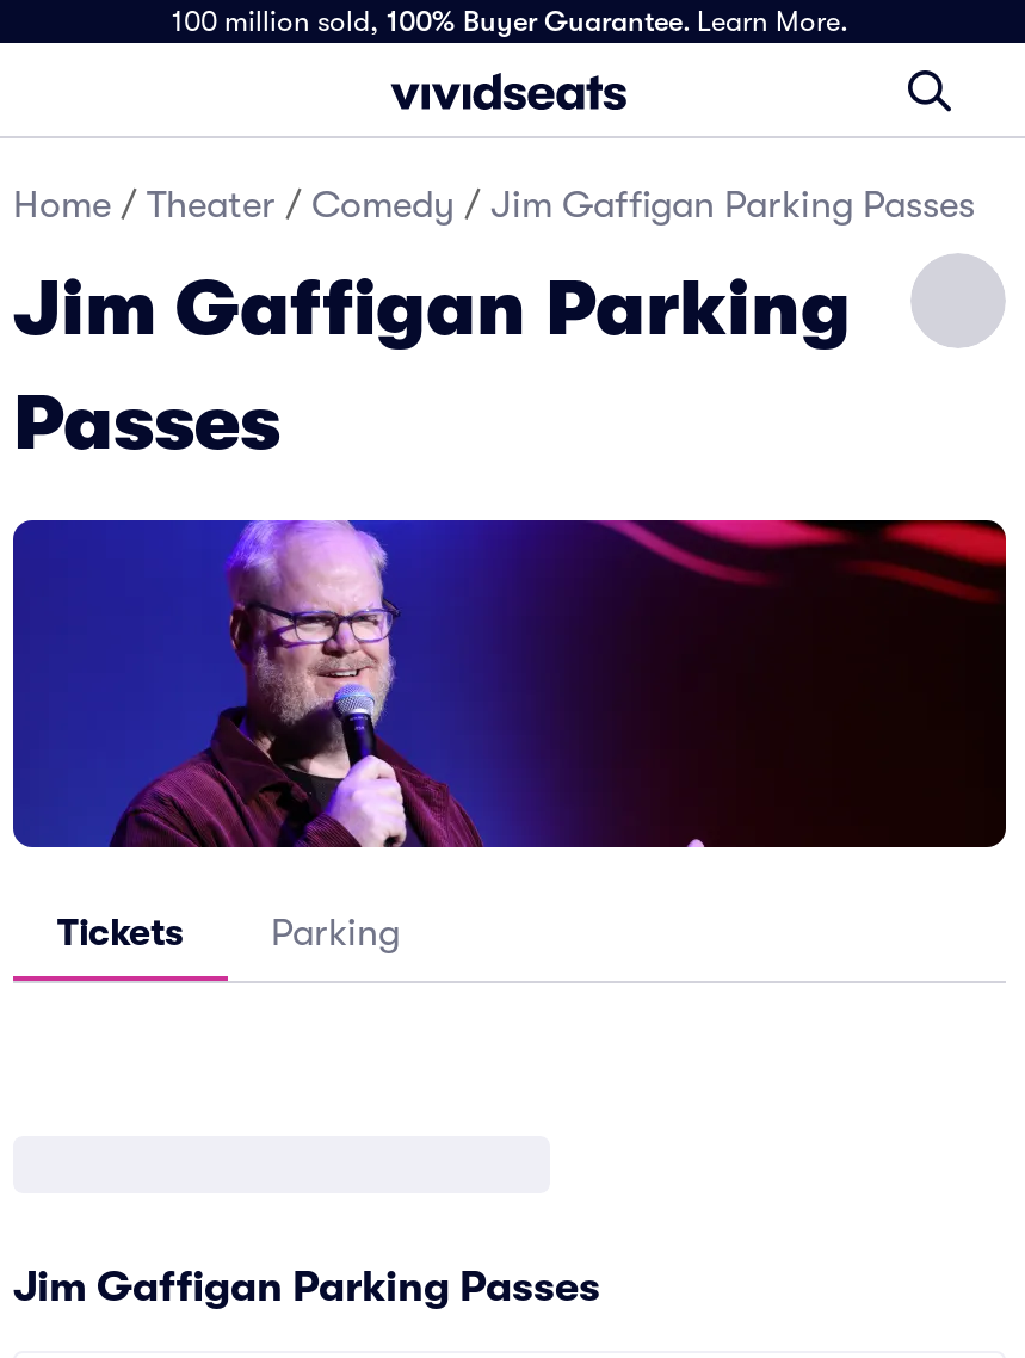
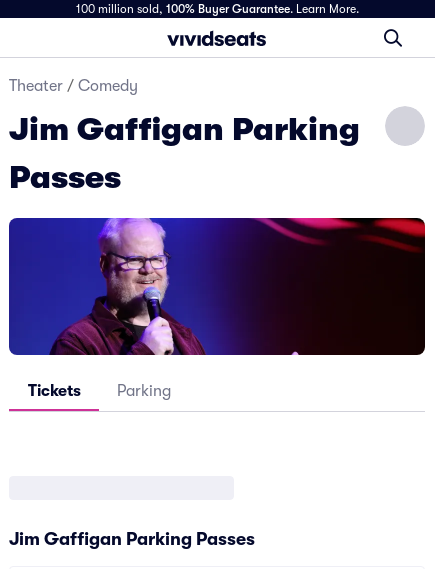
- Home / Theater / Comedy / Jim Gaffigan Parking Passes
+ Theater / Comedy
